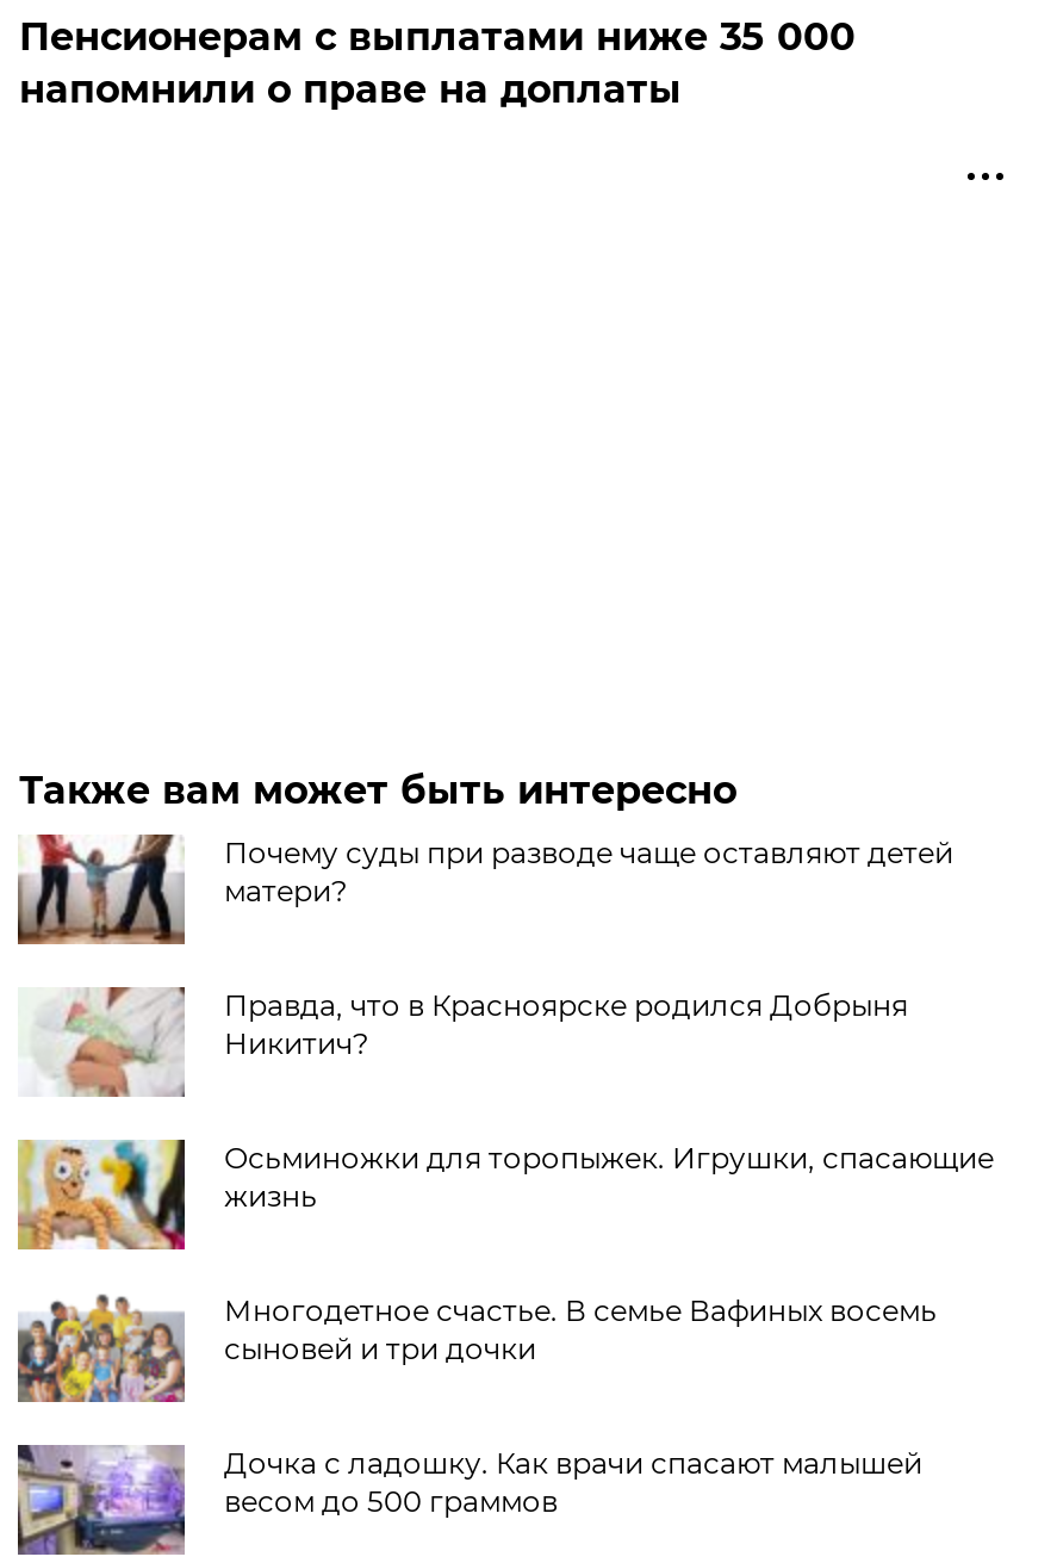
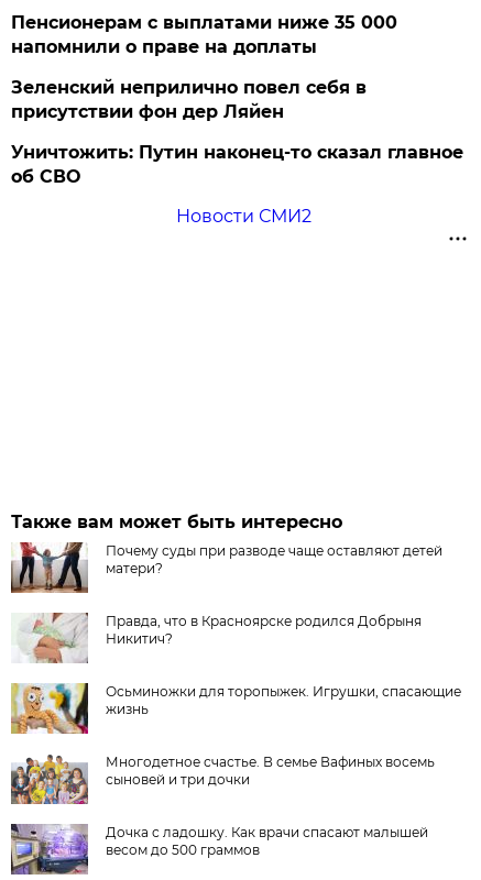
+ Зеленский неприлично повел cебя в
+ присутствии фон дер Ляйен
+ Уничтожить: Путин наконец-то сказал главное
+ об СВО
+ Новости СМИ2
